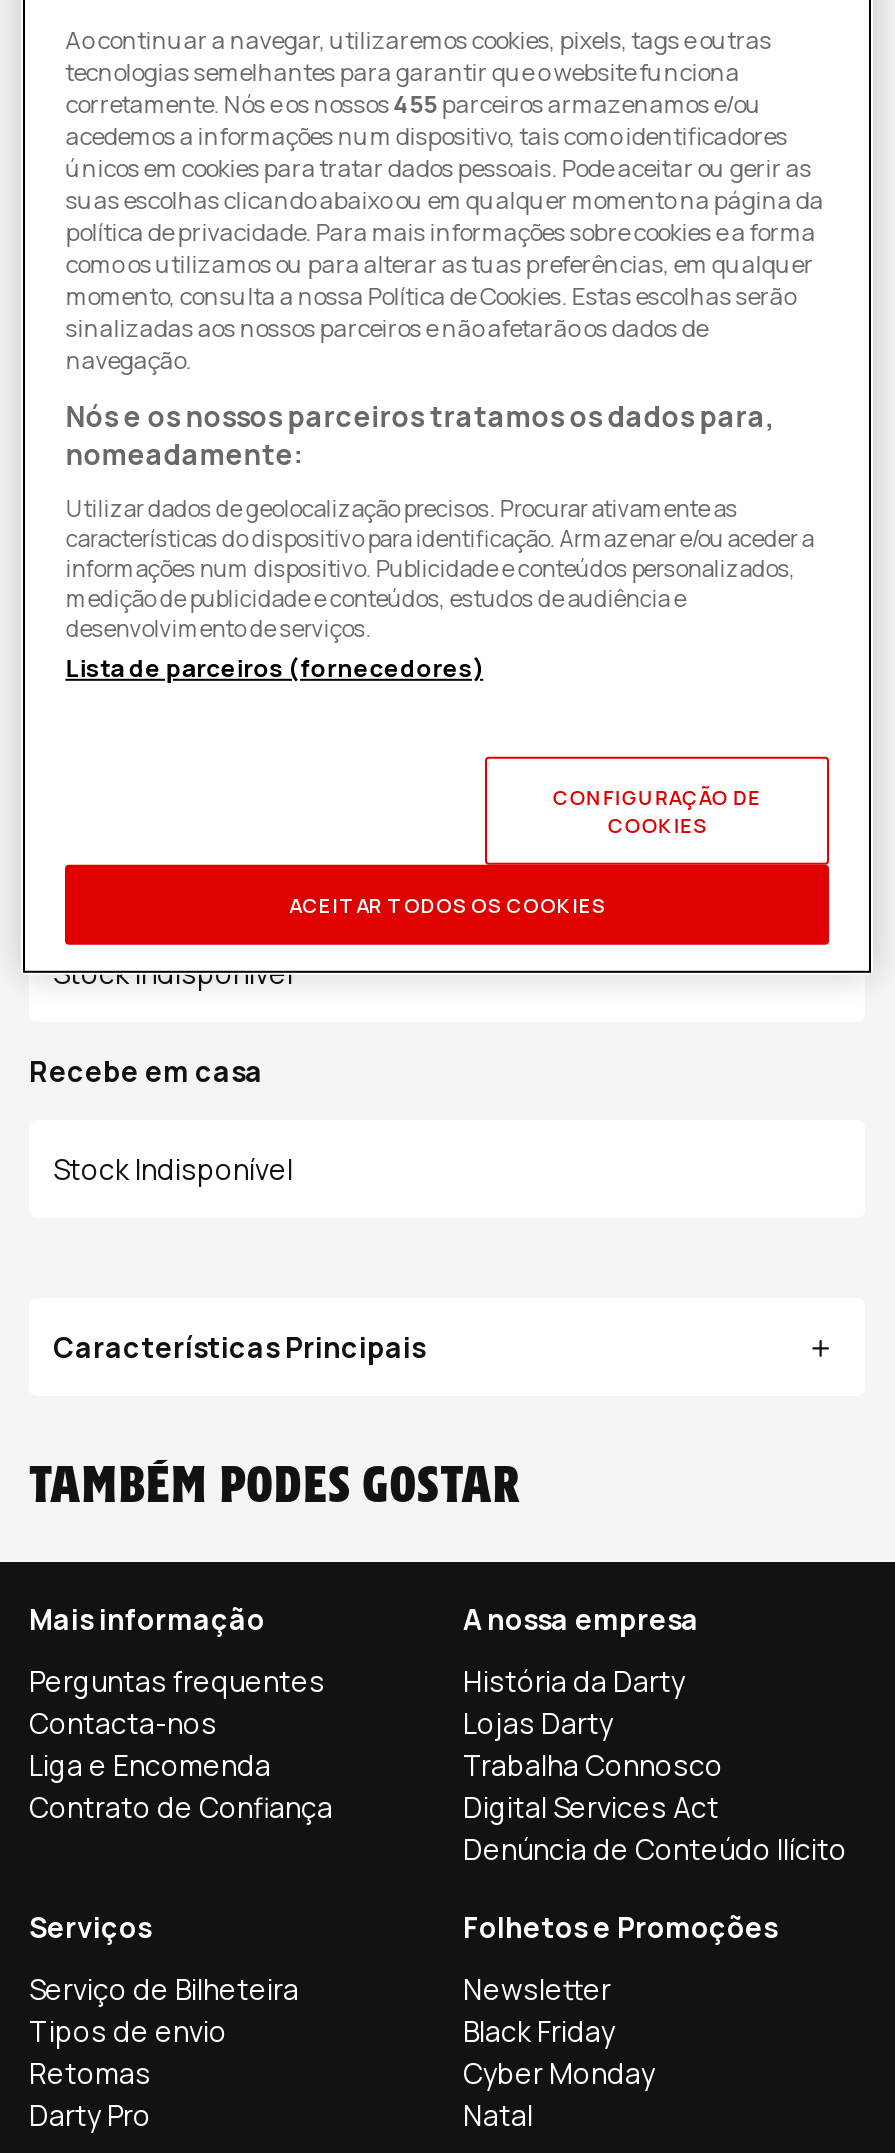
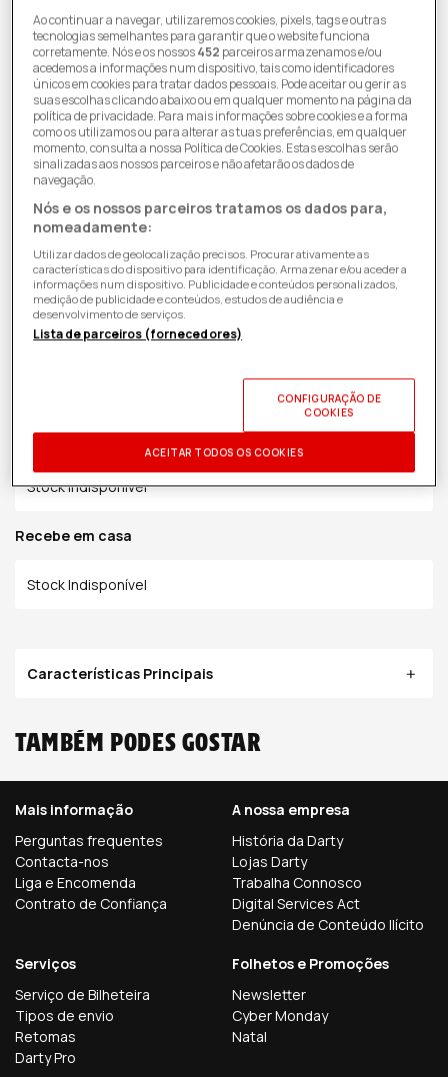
- corretamente. Nós e os nossos455 parceiros armazenamos e/ou
+ corretamente. Nós e os nossos452 parceiros armazenamos e/ou

- Black Friday

moved up: Cyber Monday | Natal
